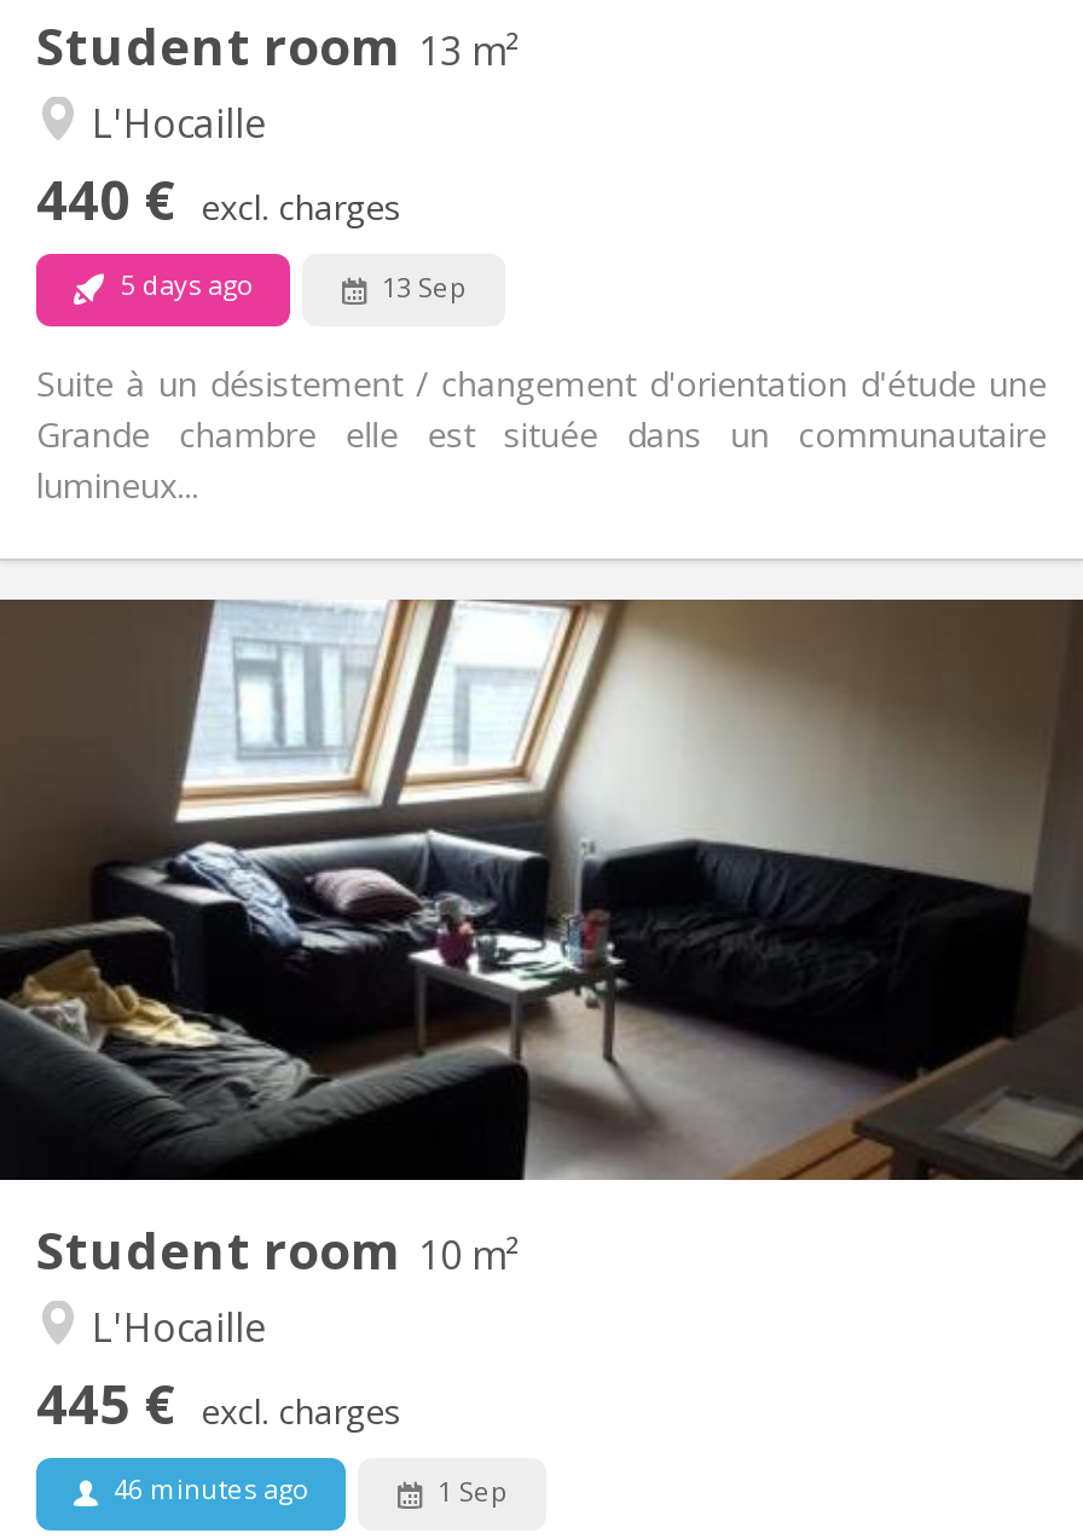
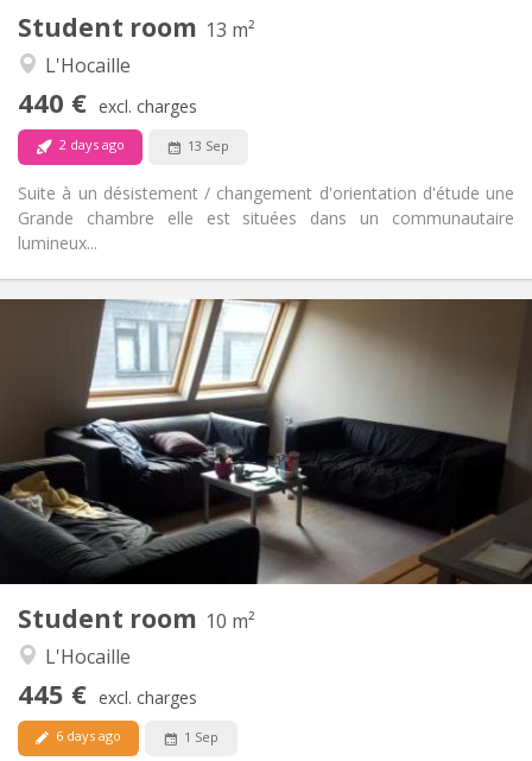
- 5 days ago
+ 2 days ago

- Grande chambre elle est située dans un communautaire
+ Grande chambre elle est situées dans un communautaire

- 46 minutes ago
+ 6 days ago
